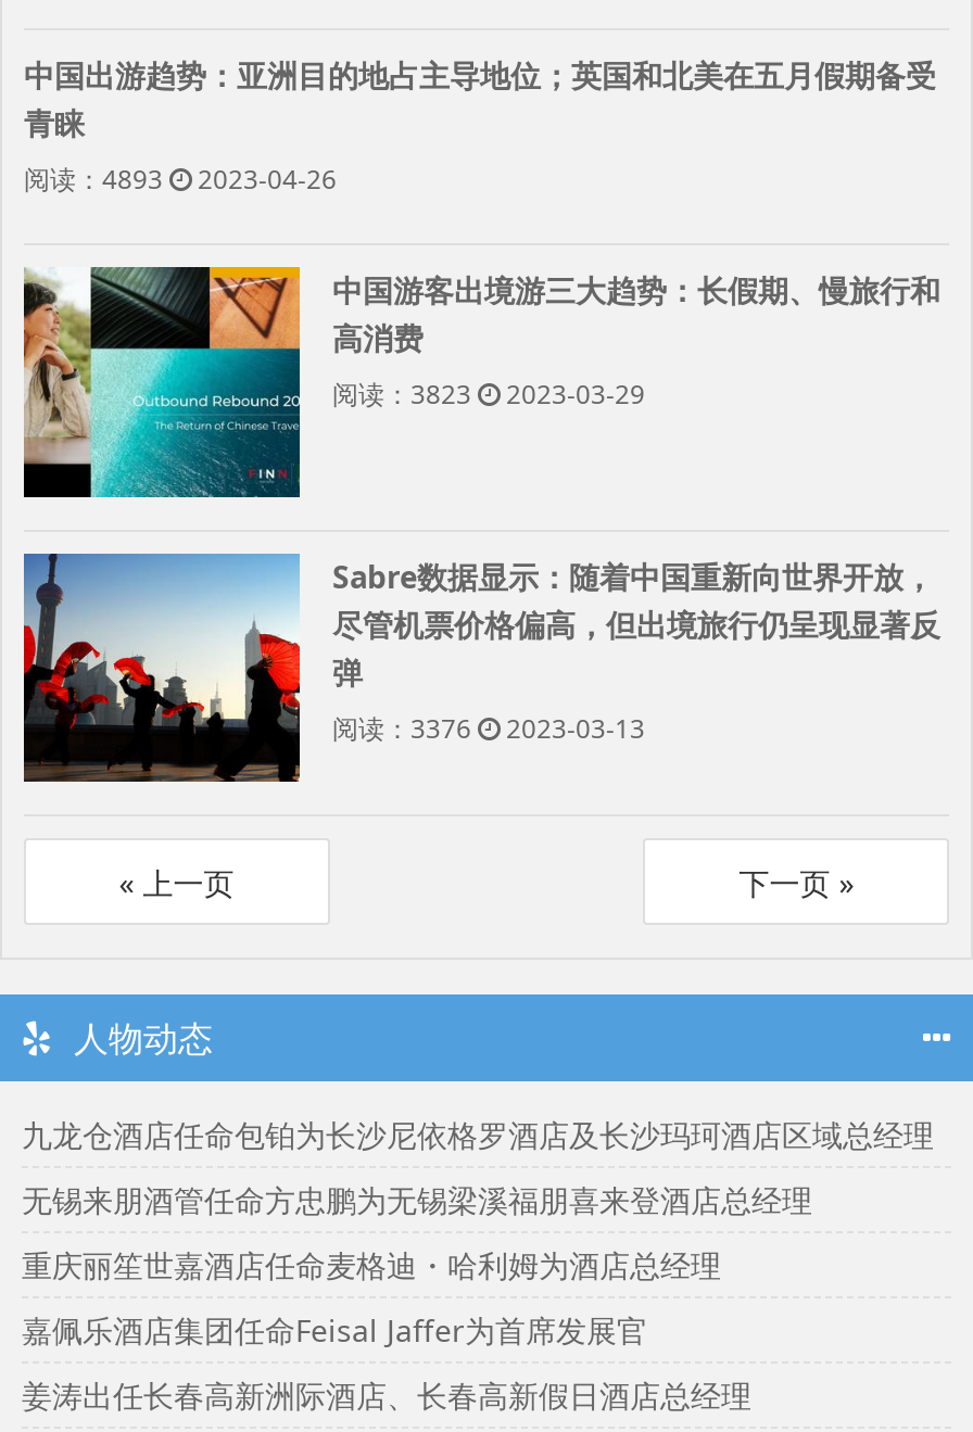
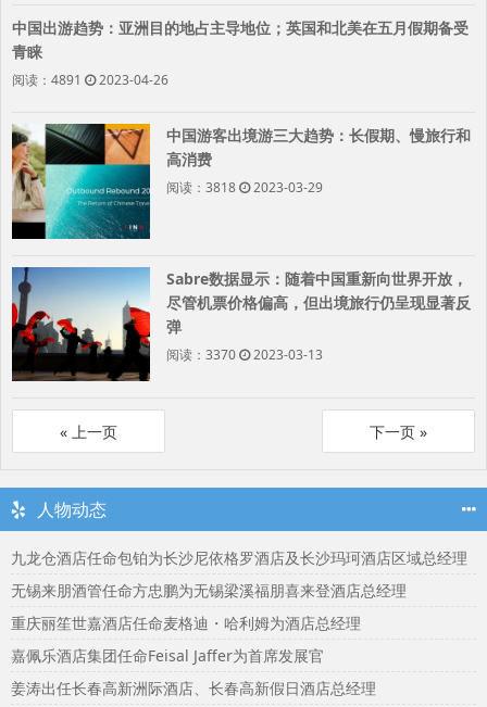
- 阅读：4893 2023-04-26
+ 阅读：4891 2023-04-26

- 阅读：3823 2023-03-29
+ 阅读：3818 2023-03-29

- 阅读：3376 2023-03-13
+ 阅读：3370 2023-03-13
